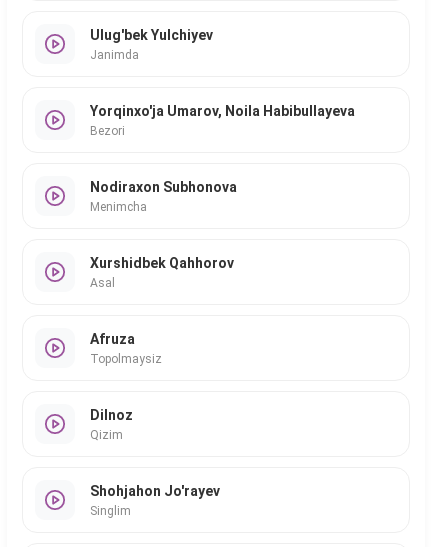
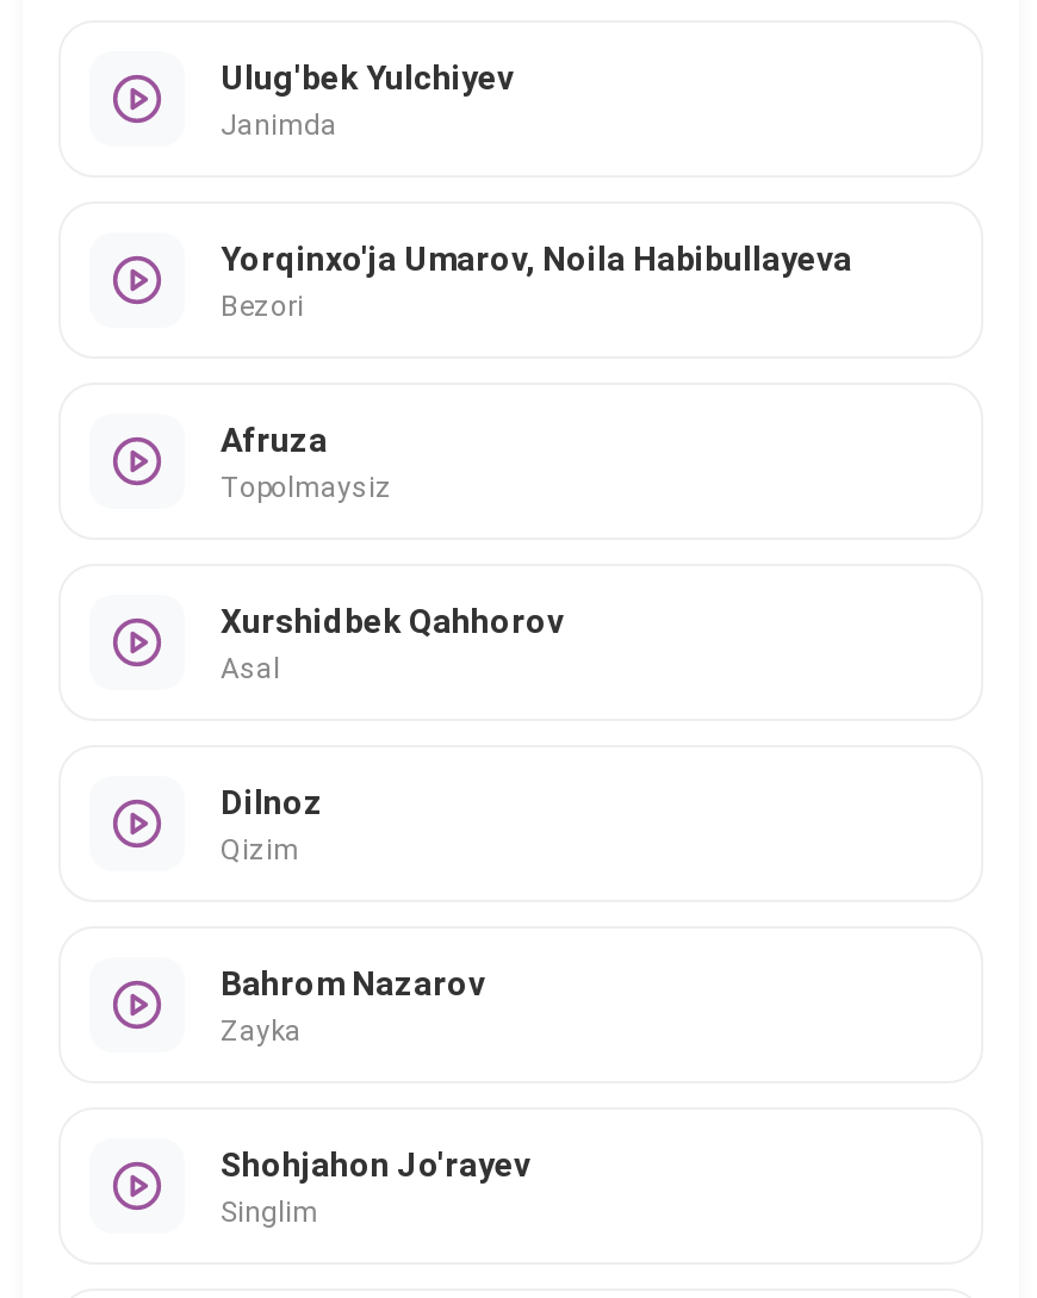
- Nodiraxon Subhonova
- Menimcha

moved up: Afruza | Topolmaysiz

moved up: Dilnoz | Qizim

+ Bahrom Nazarov
+ Zayka
